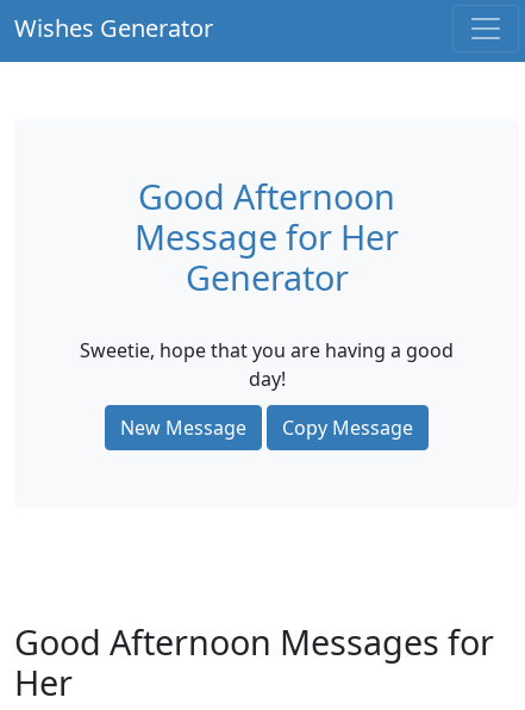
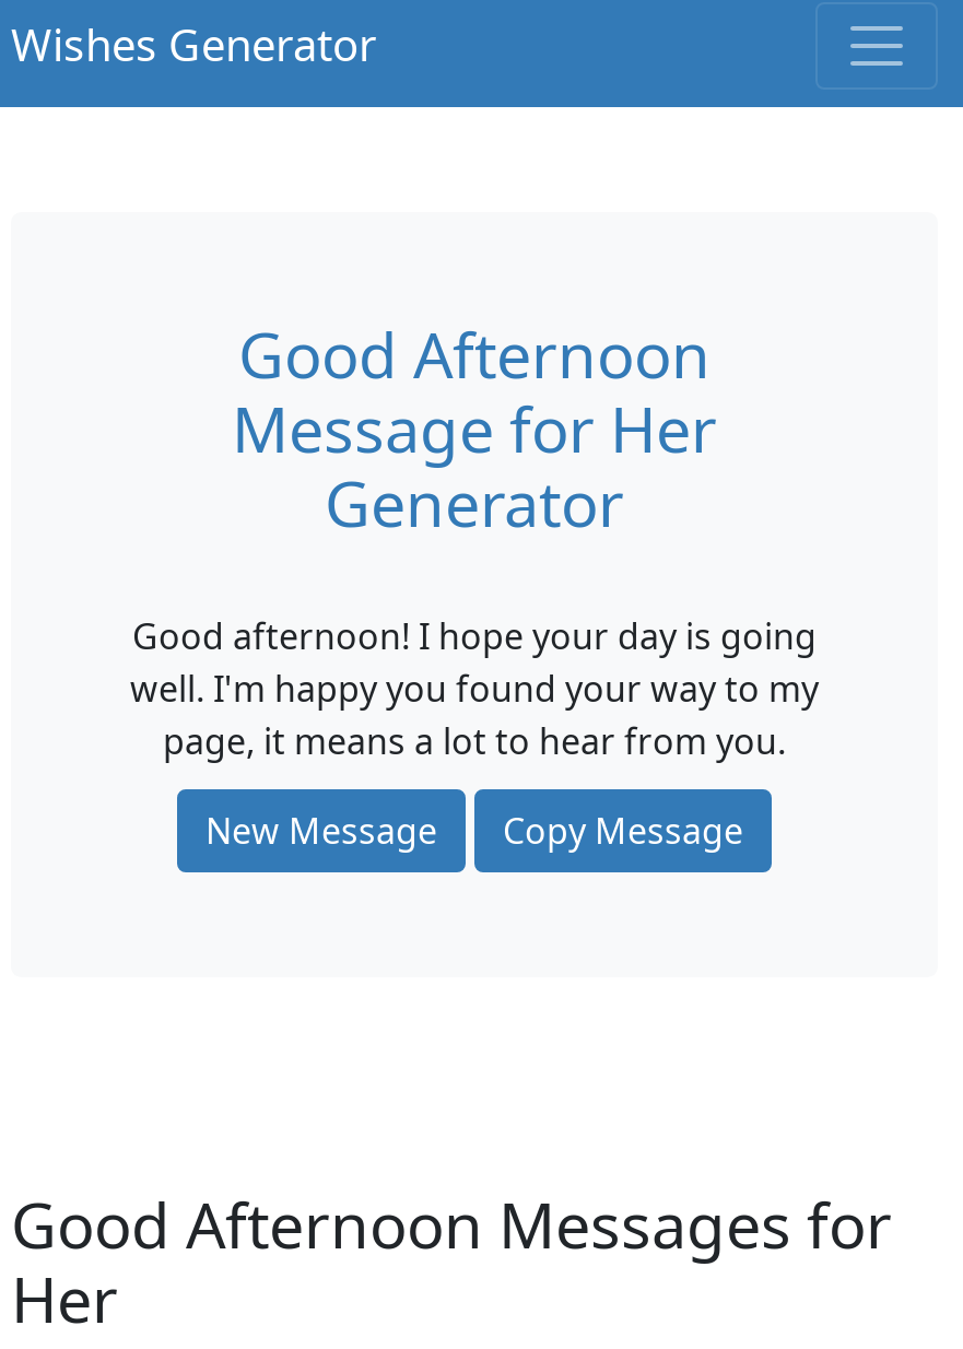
- Sweetie, hope that you are having a good
- day!
+ Good afternoon! I hope your day is going
+ well. I'm happy you found your way to my
+ page, it means a lot to hear from you.
